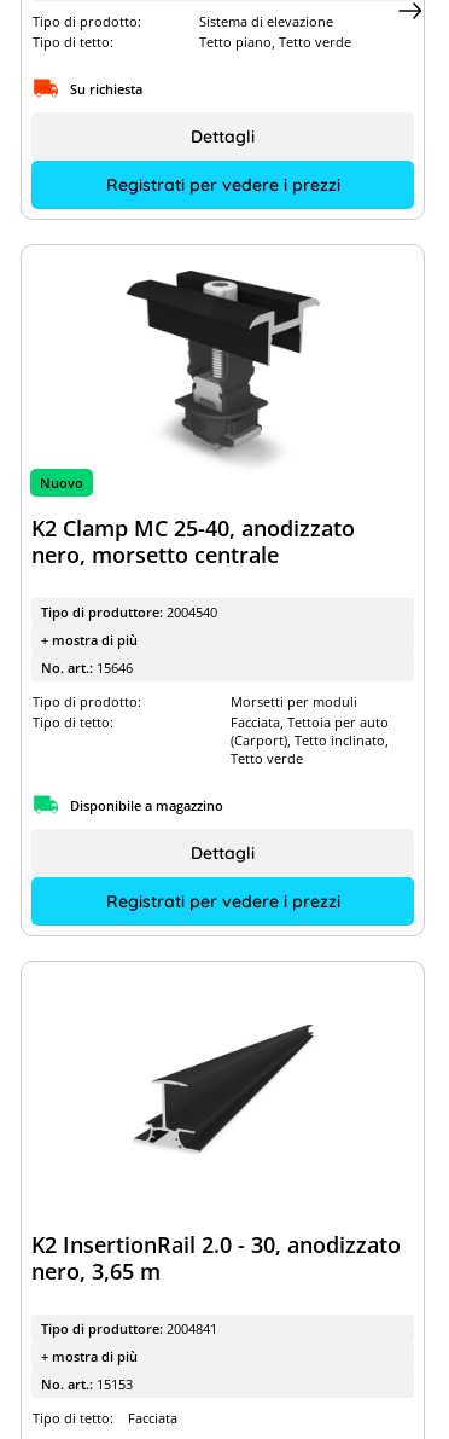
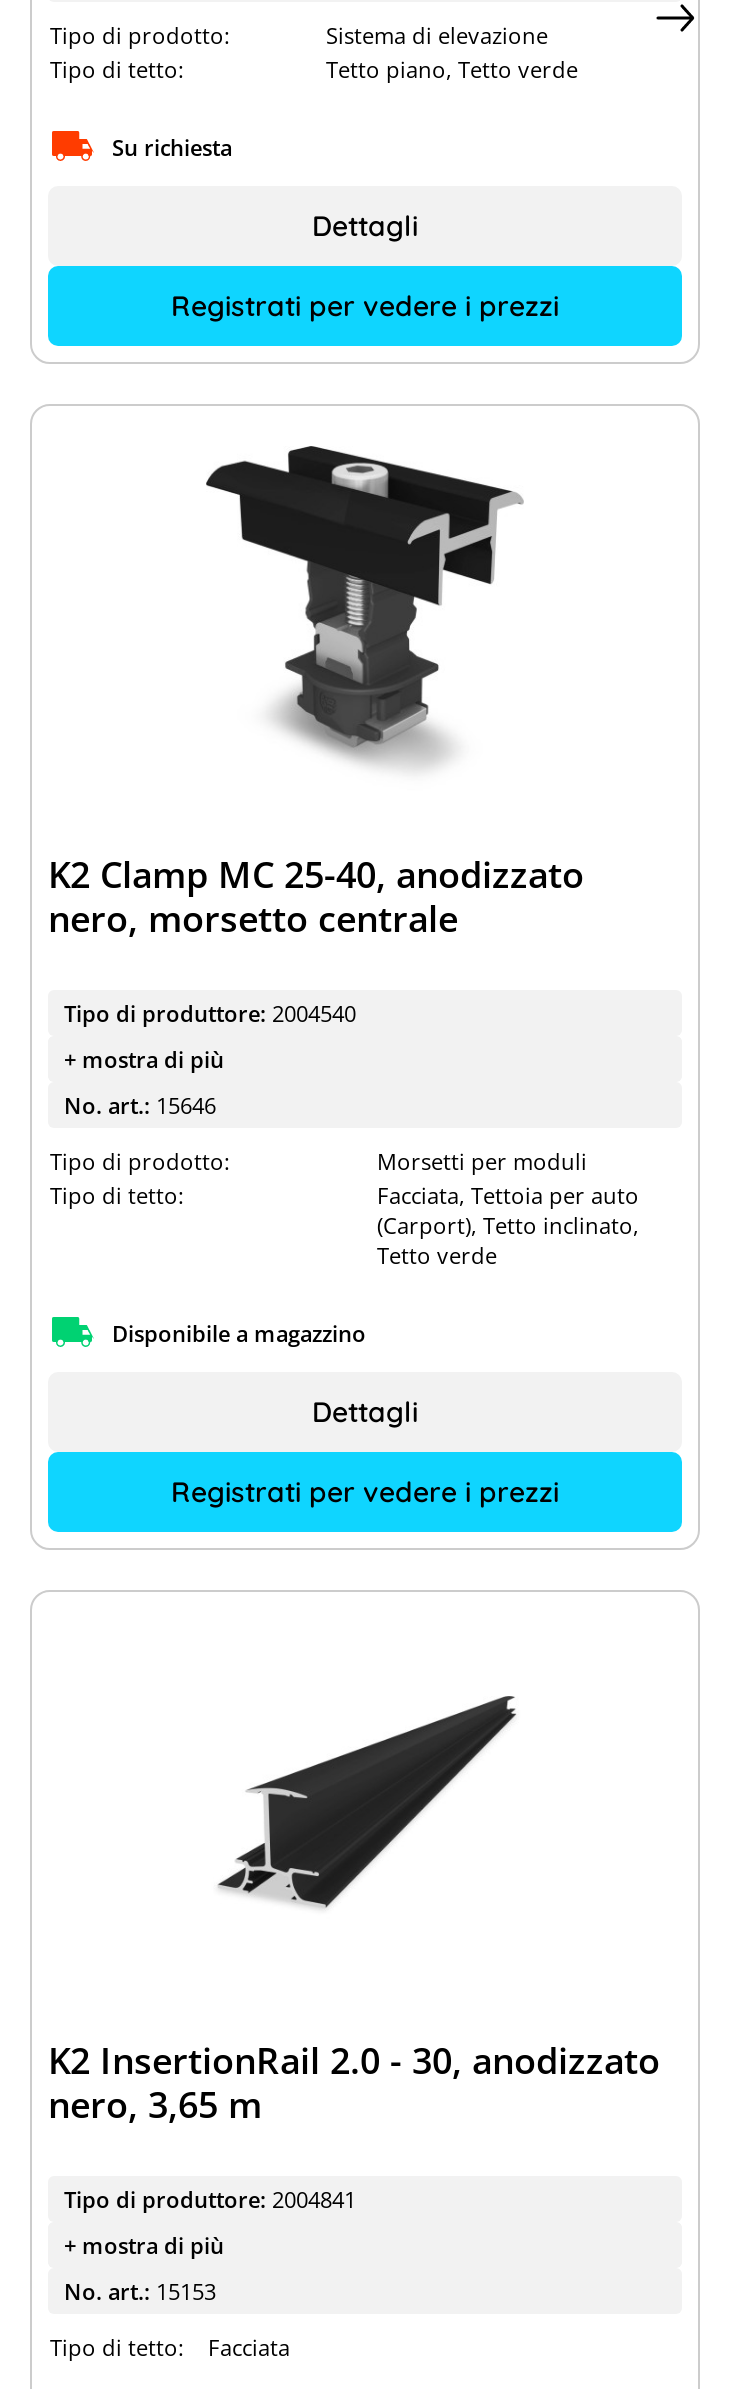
- Nuovo
